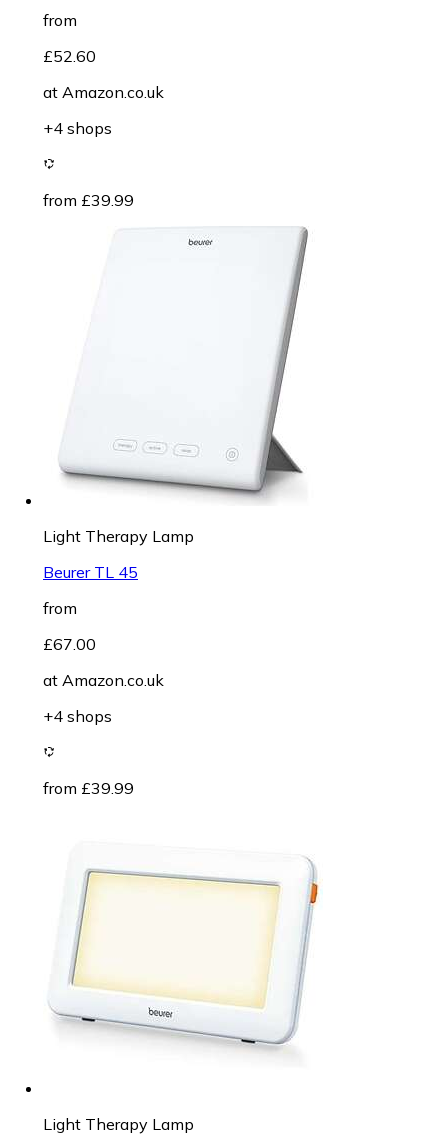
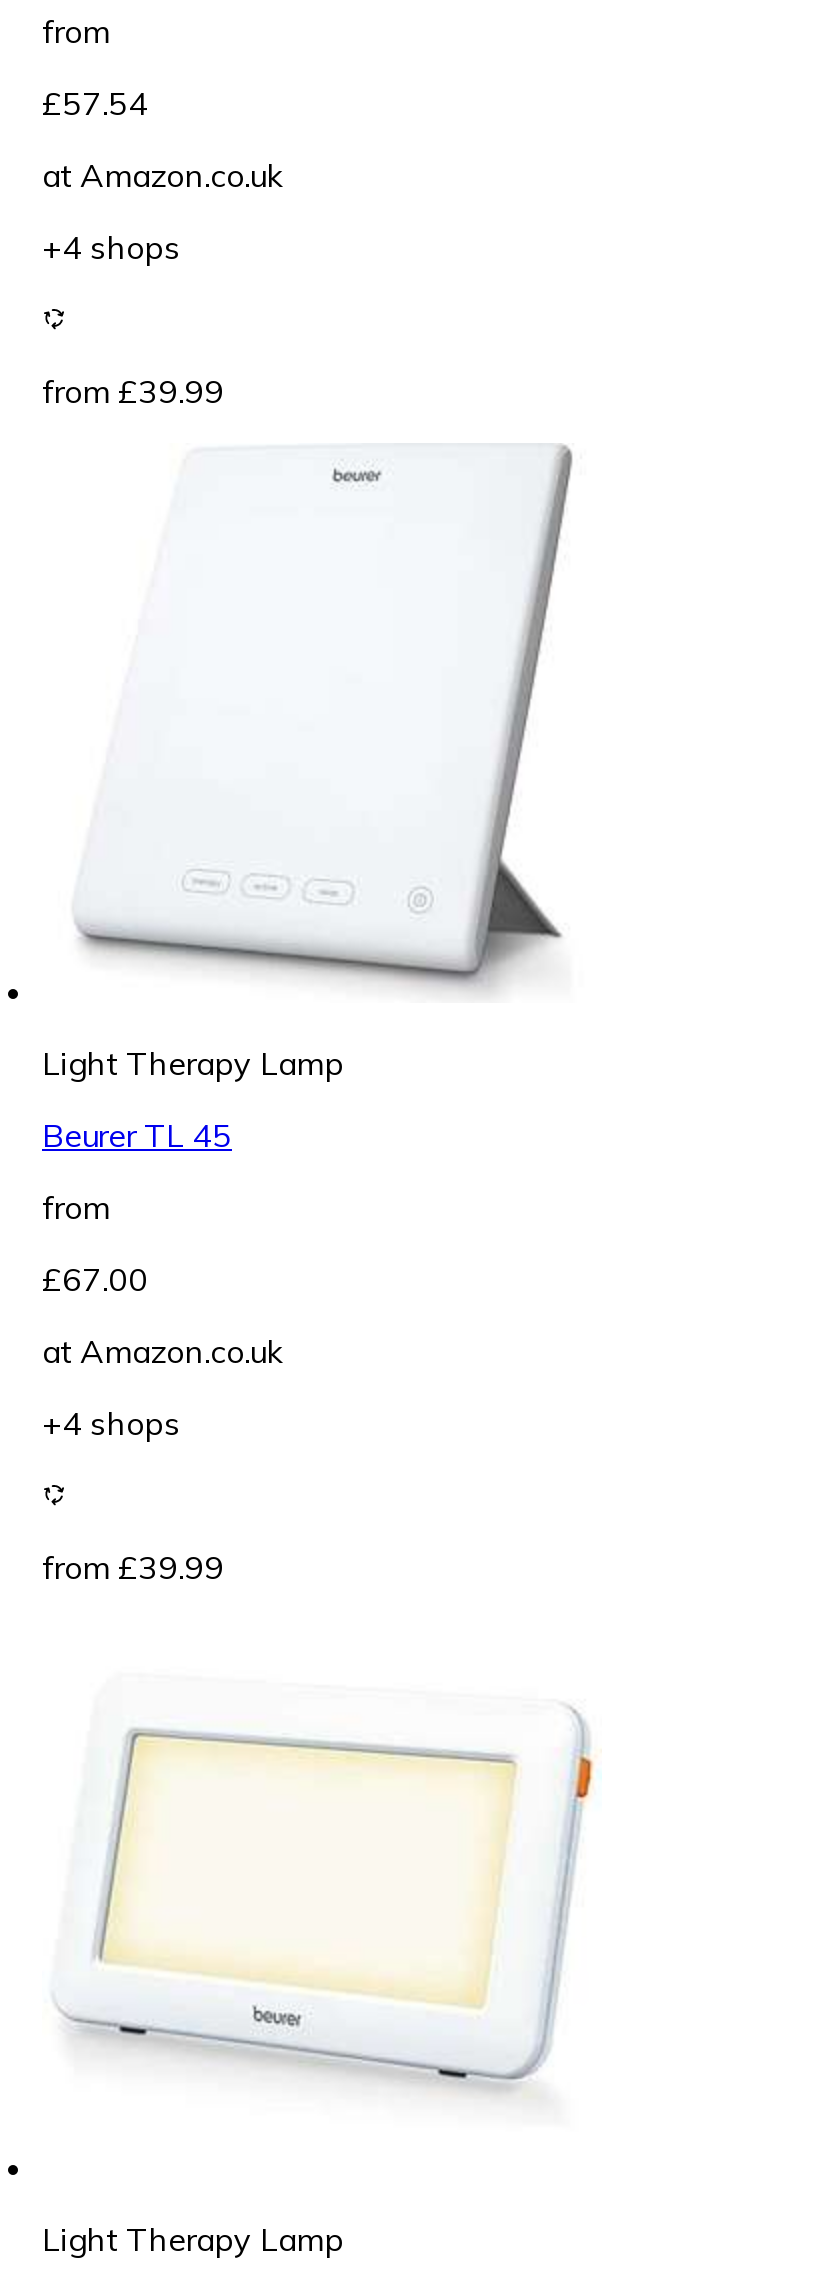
- £52.60
+ £57.54
